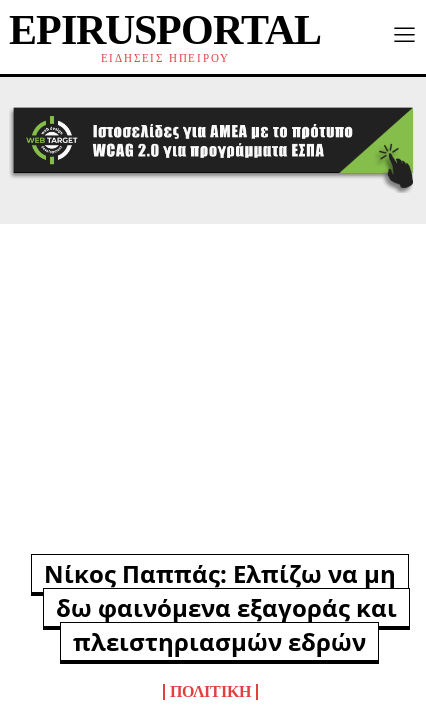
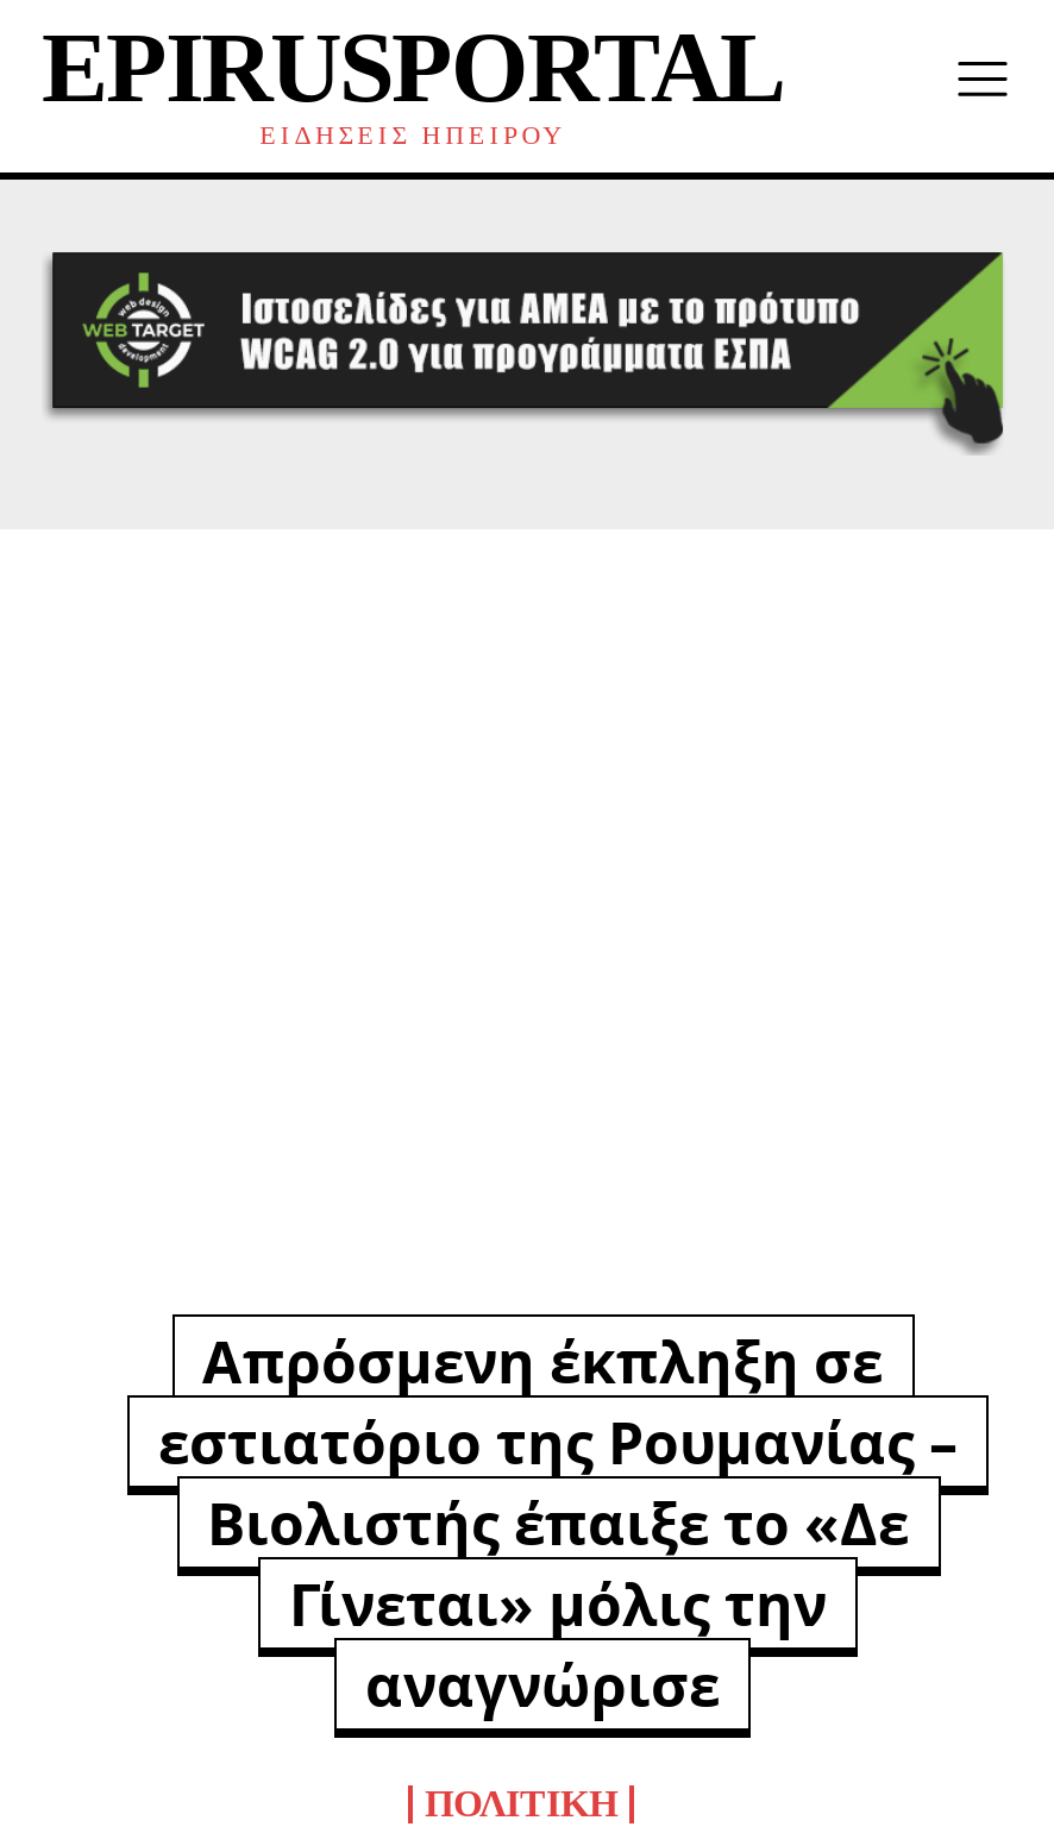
- Νίκος Παππάς: Ελπίζω να μη
- δω φαινόμενα εξαγοράς και
- πλειστηριασμών εδρών
+ Απρόσμενη έκπληξη σε
+ εστιατόριο της Ρουμανίας –
+ Βιολιστής έπαιξε το «Δε
+ Γίνεται» μόλις την
+ αναγνώρισε
